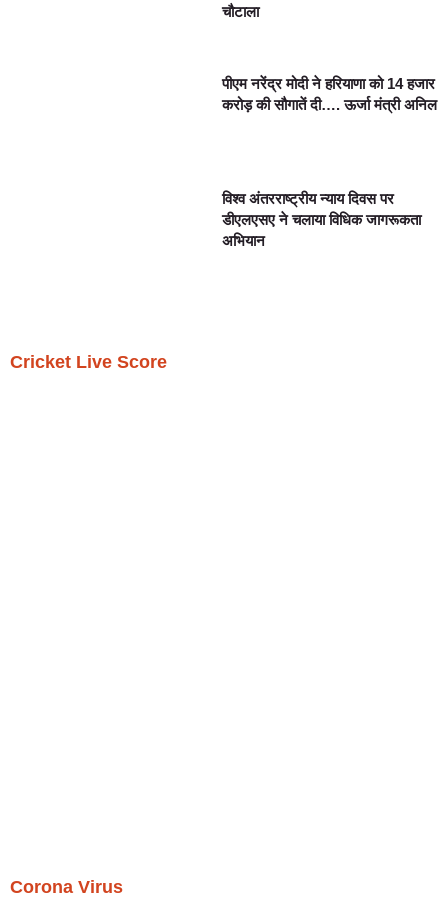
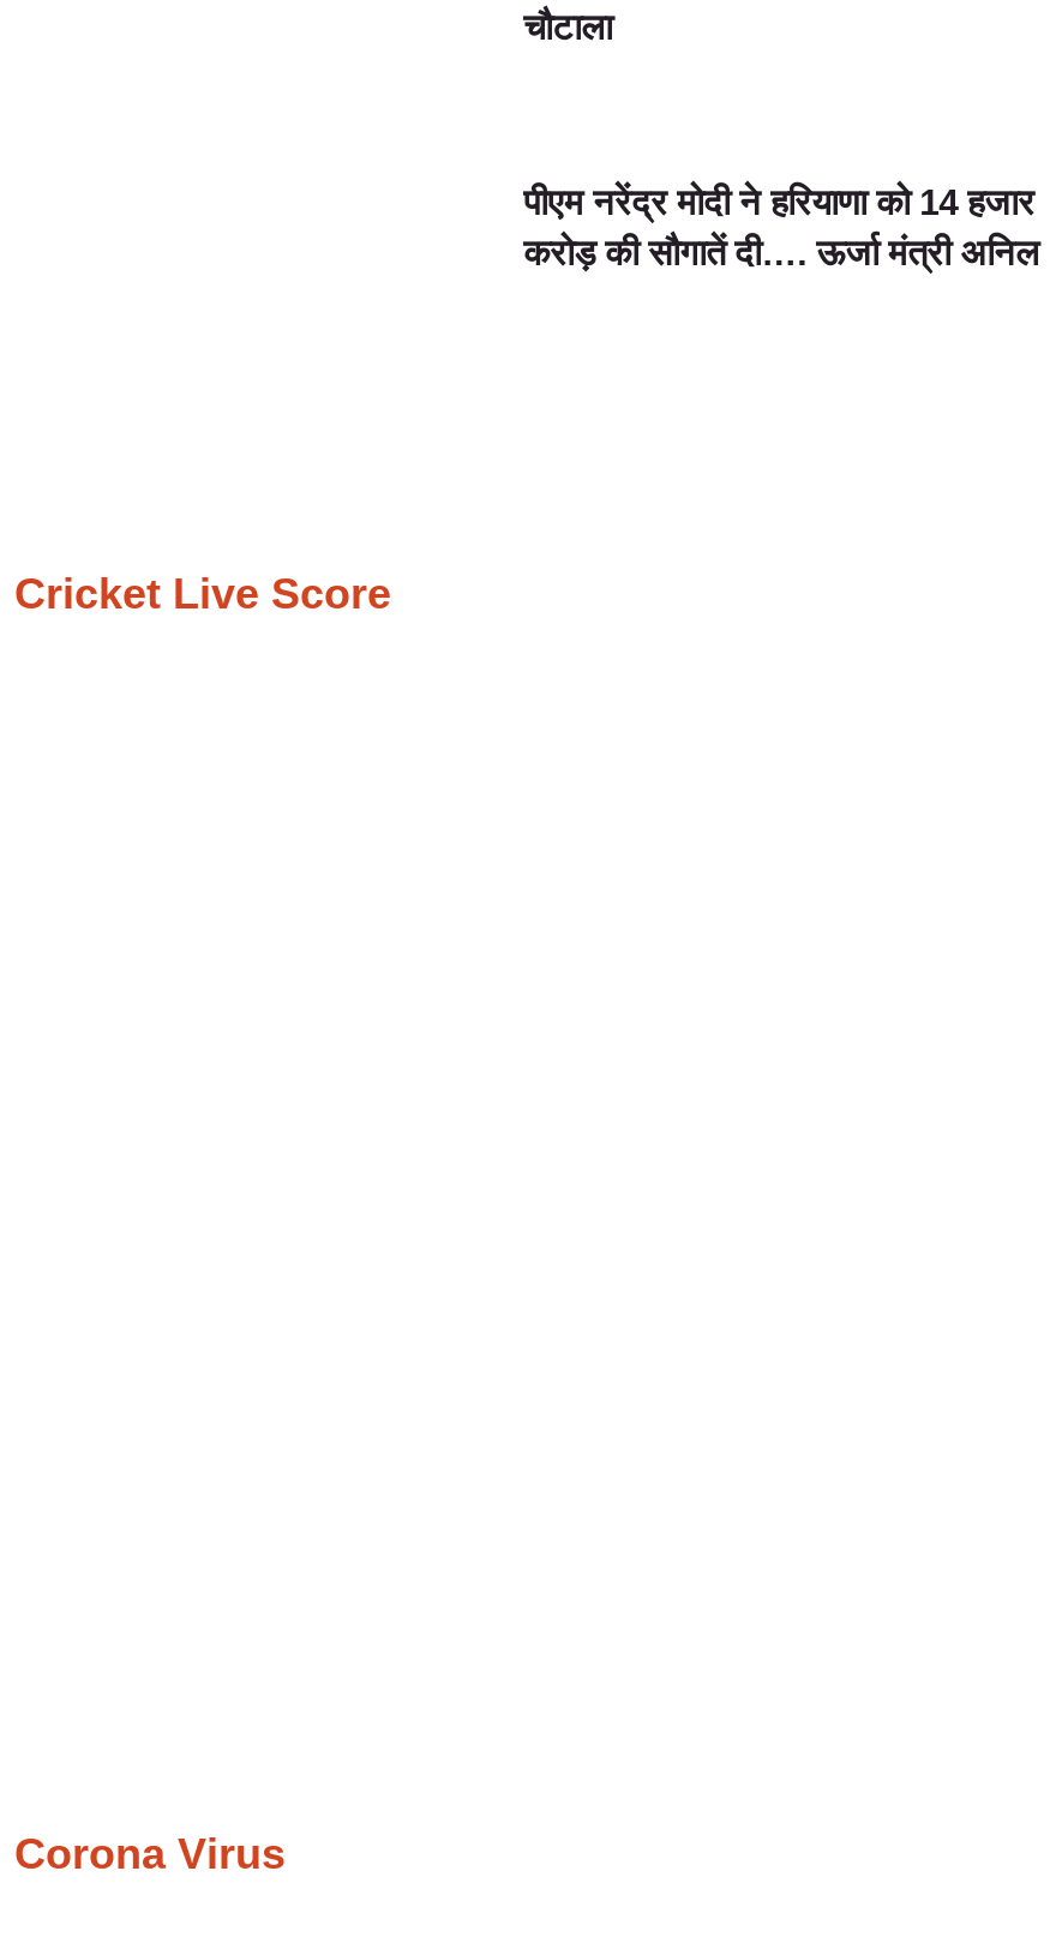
- विश्व अंतरराष्ट्रीय न्याय दिवस पर
- डीएलएसए ने चलाया विधिक जागरूकता
- अभियान
